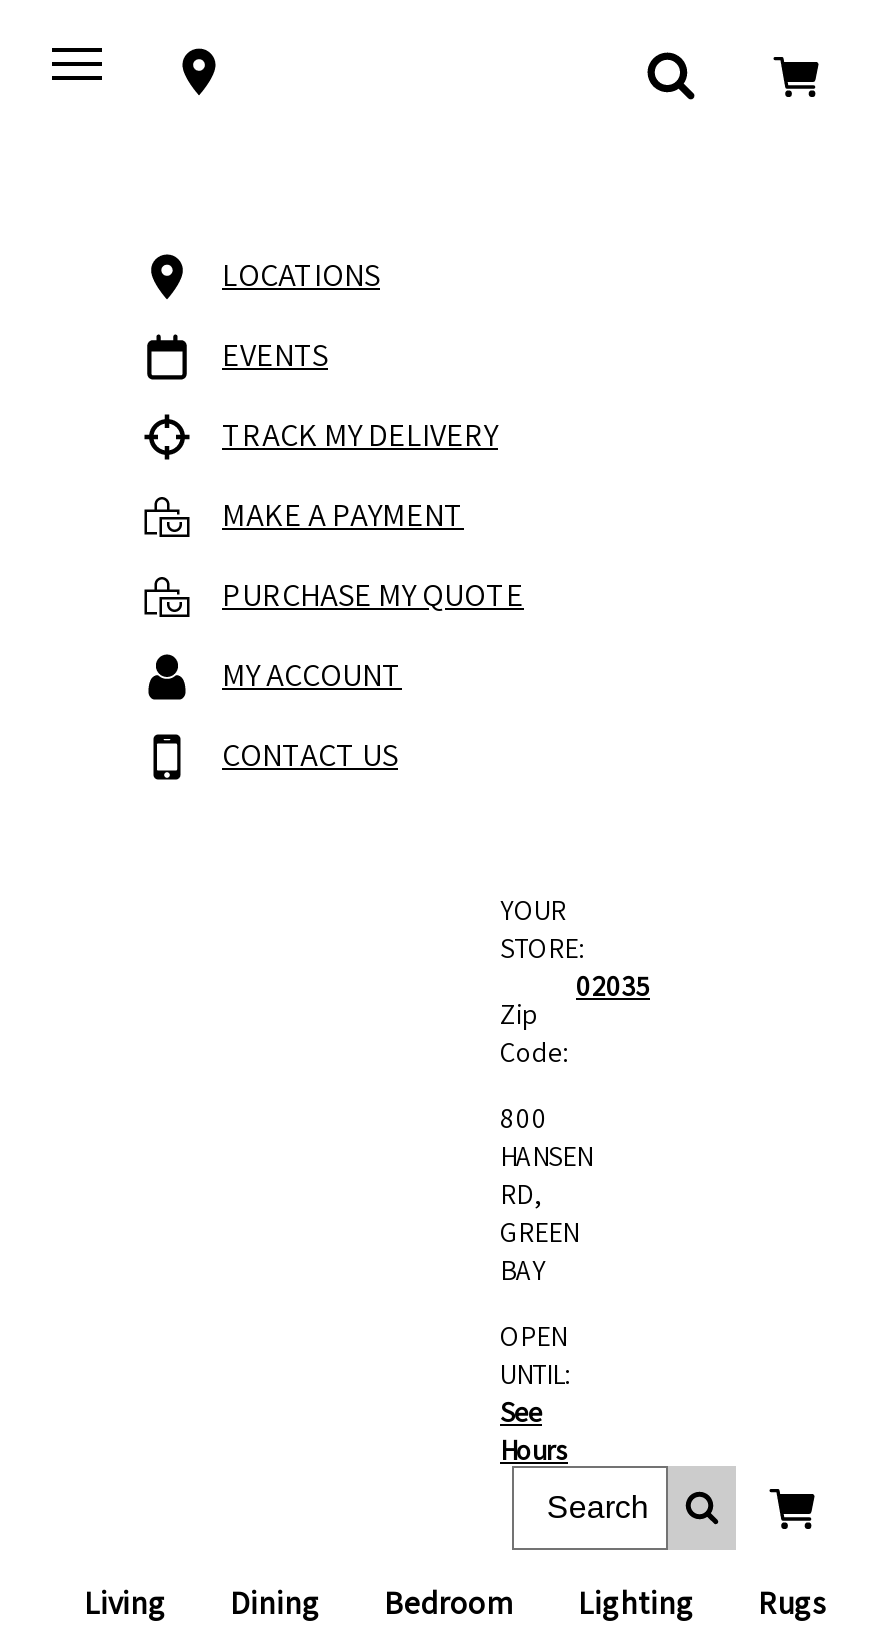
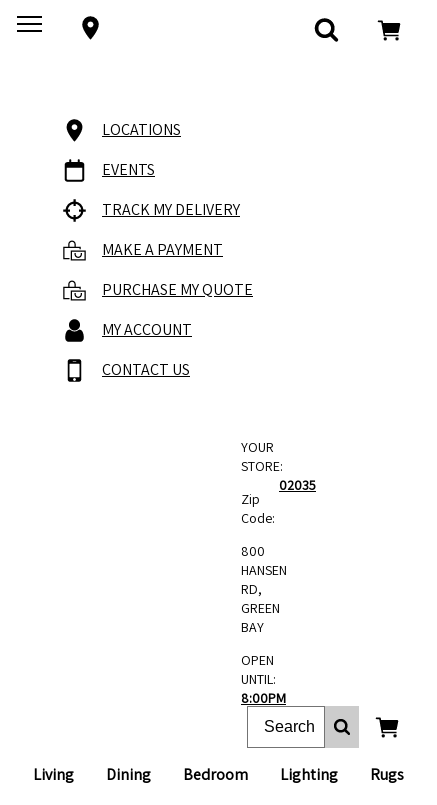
- See
- Hours
+ 8:00PM
